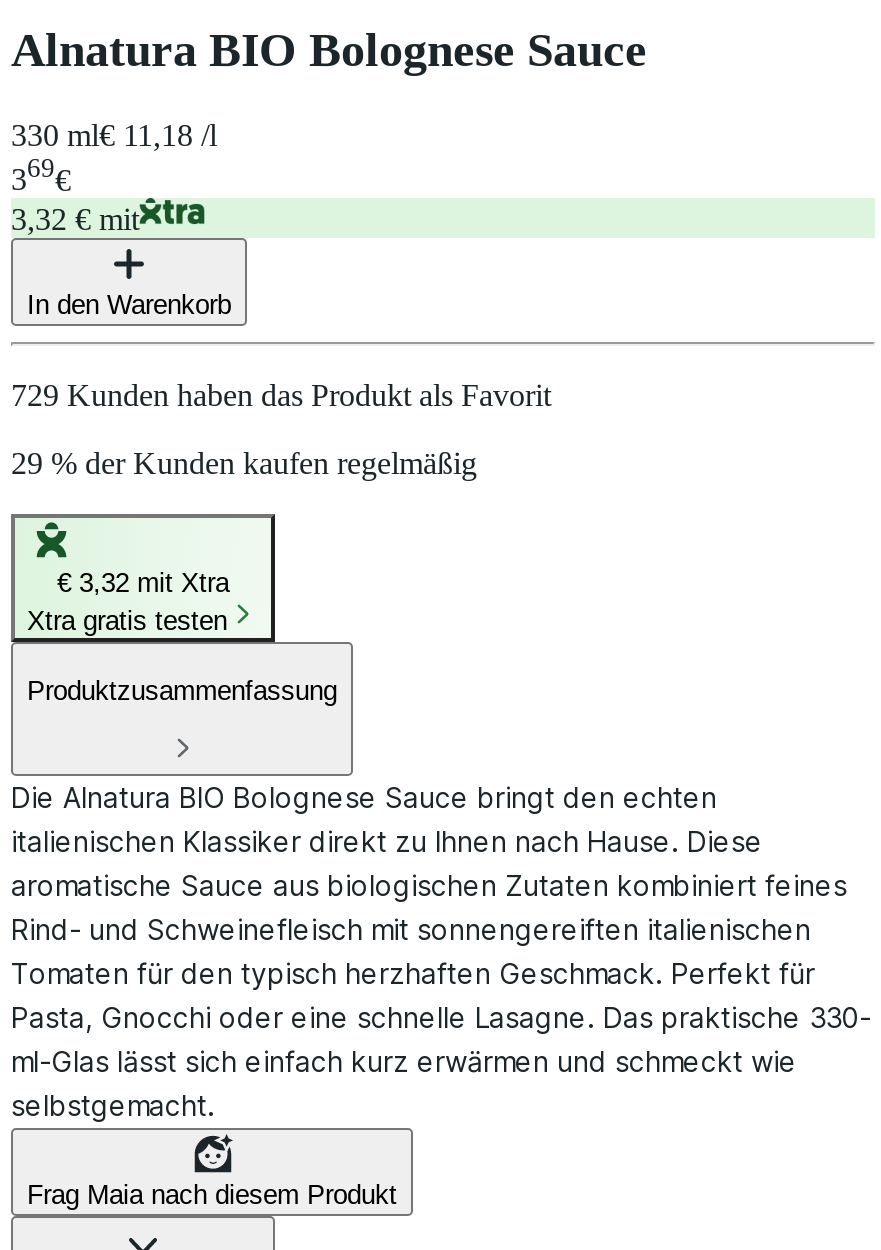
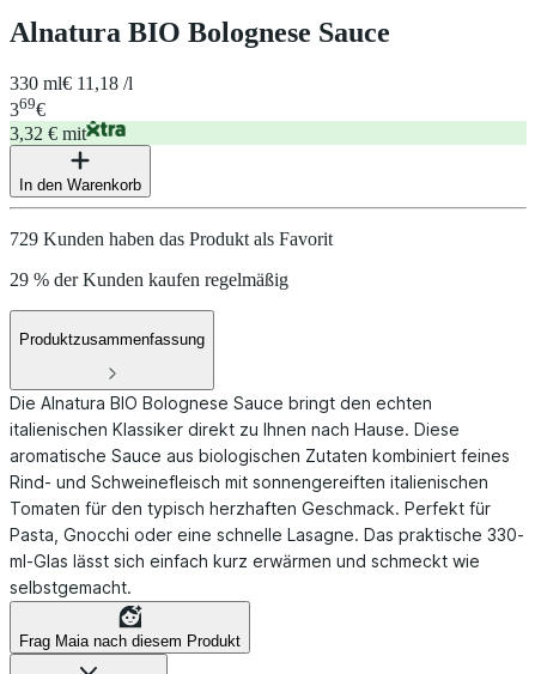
- [image]
- € 3,32 mit Xtra
- Xtra gratis testen
